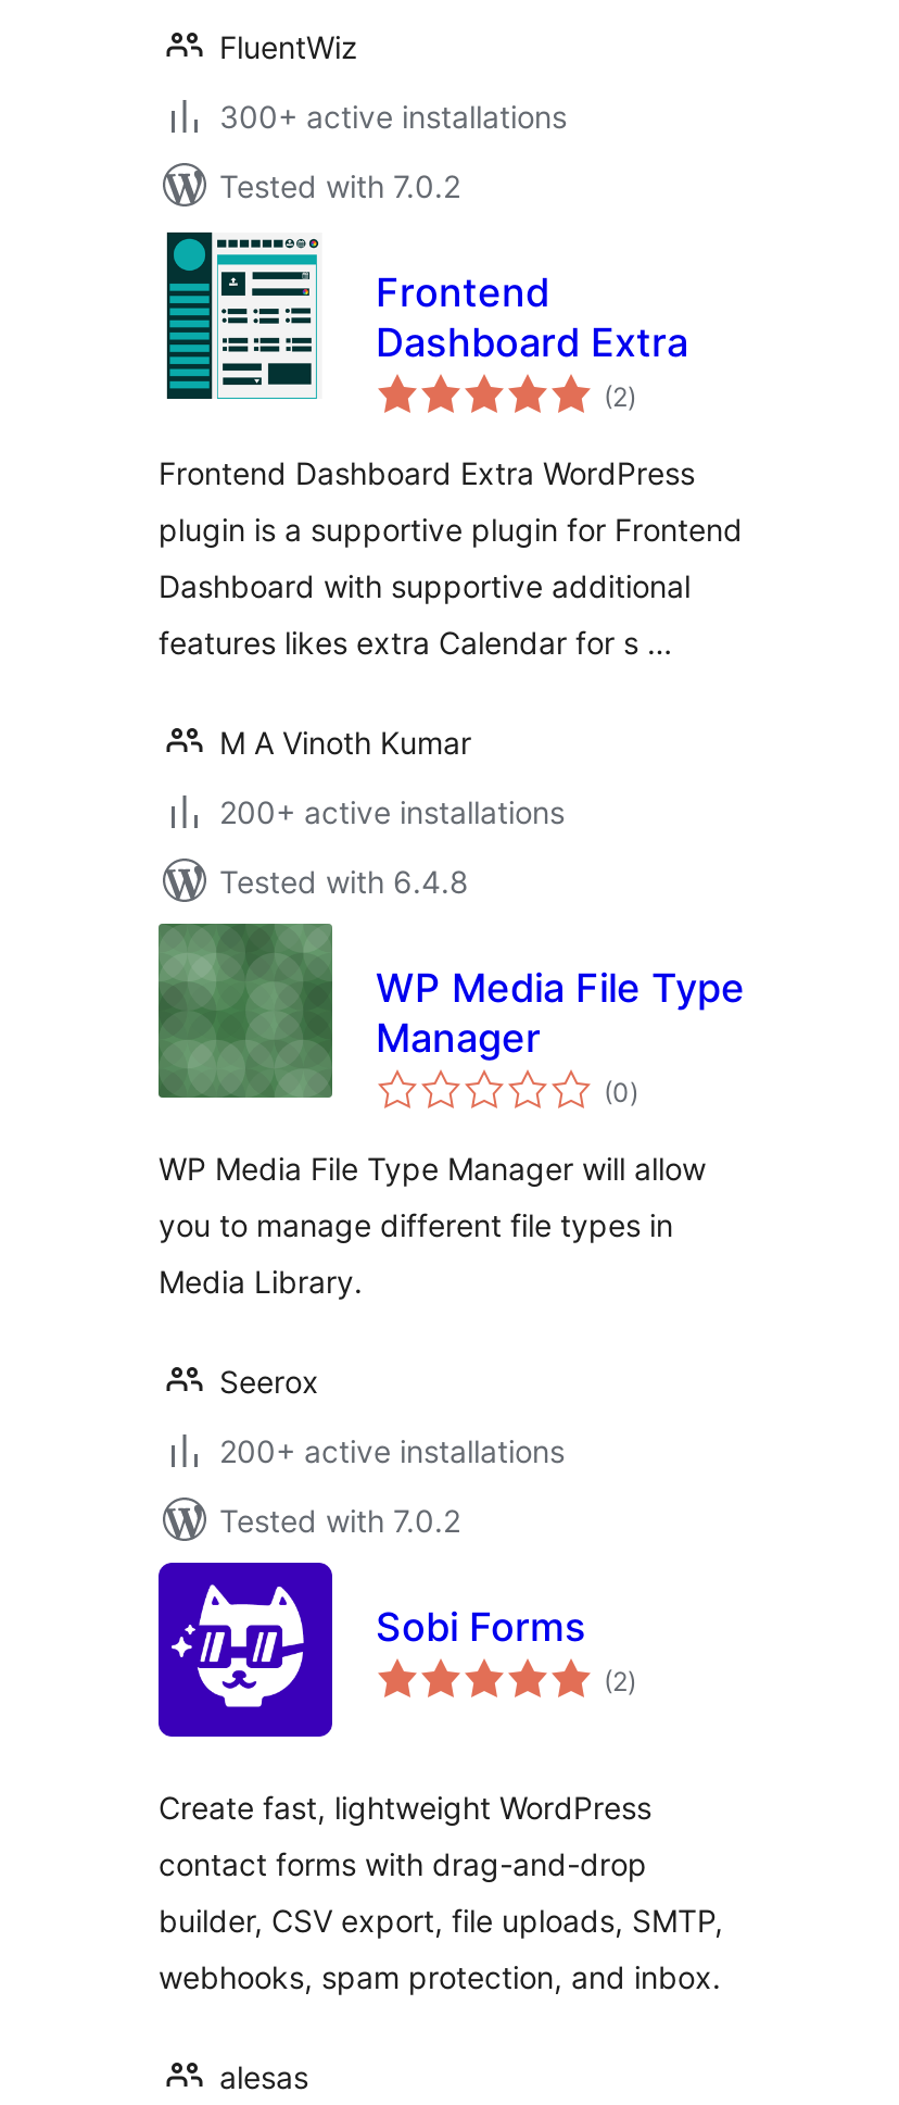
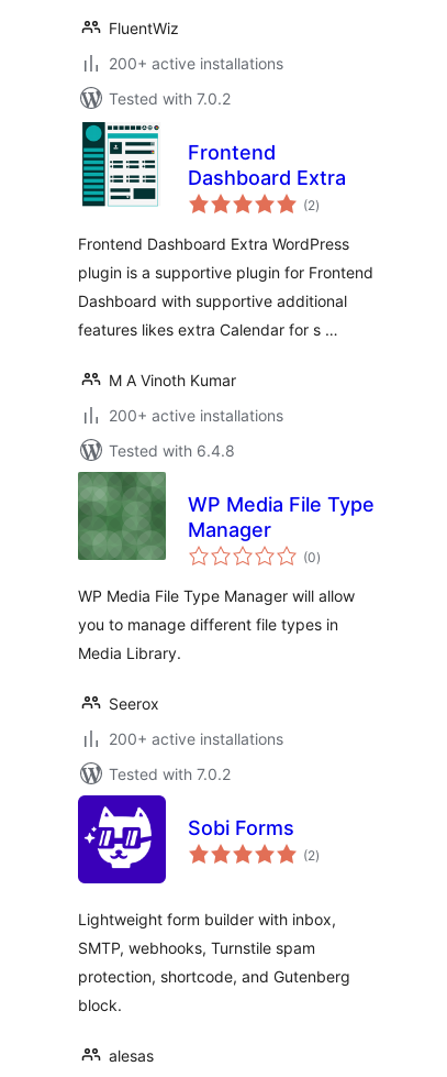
- 300+ active installations
+ 200+ active installations

- Create fast, lightweight WordPress
+ Lightweight form builder with inbox,

- contact forms with drag-and-drop
+ SMTP, webhooks, Turnstile spam

- builder, CSV export, file uploads, SMTP,
+ protection, shortcode, and Gutenberg

- webhooks, spam protection, and inbox.
+ block.
